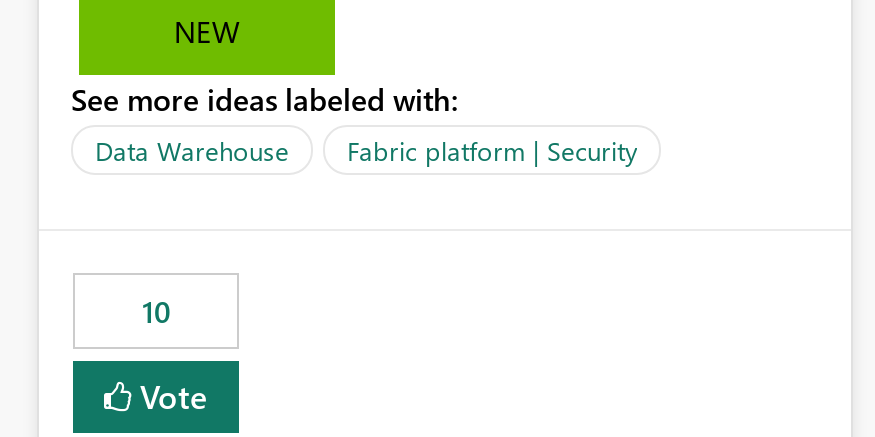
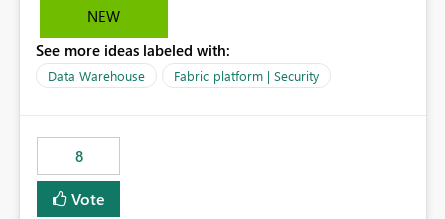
- 10
+ 8
